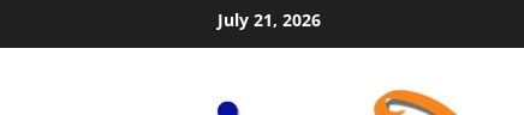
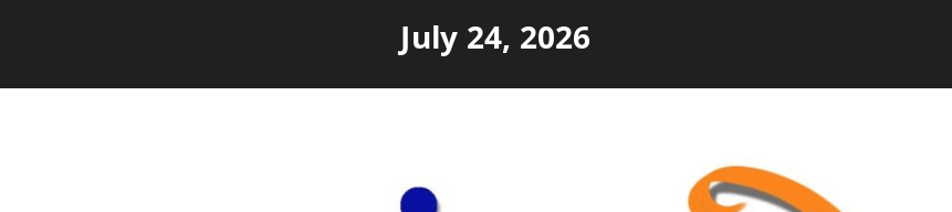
- July 21, 2026
+ July 24, 2026
